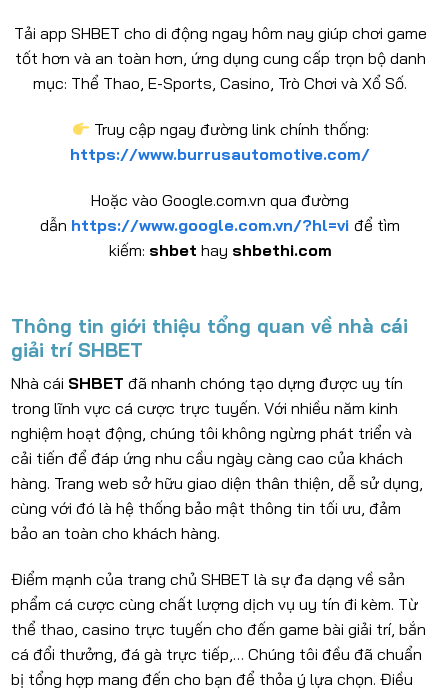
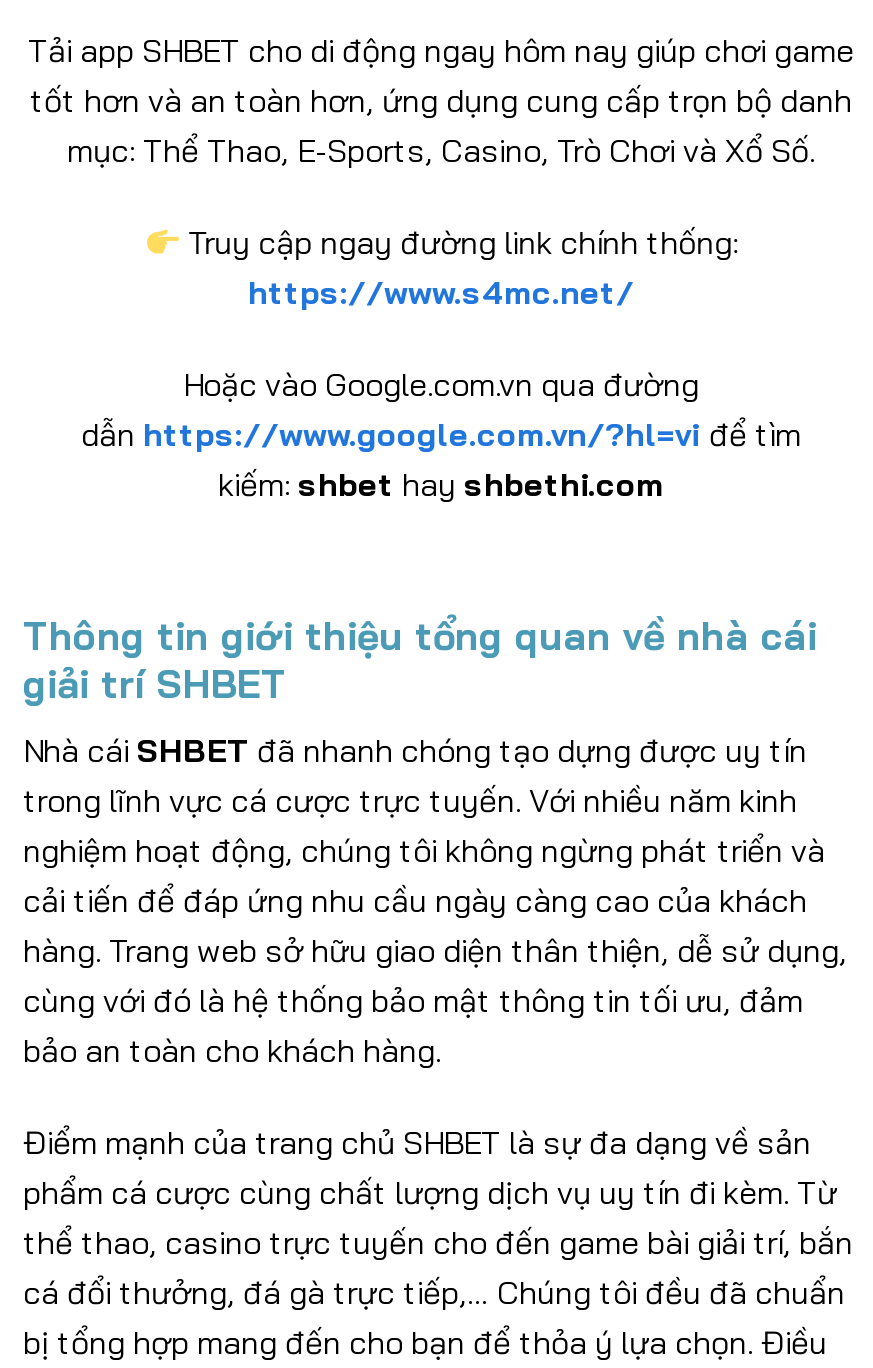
- https://www.burrusautomotive.com/
+ https://www.s4mc.net/
